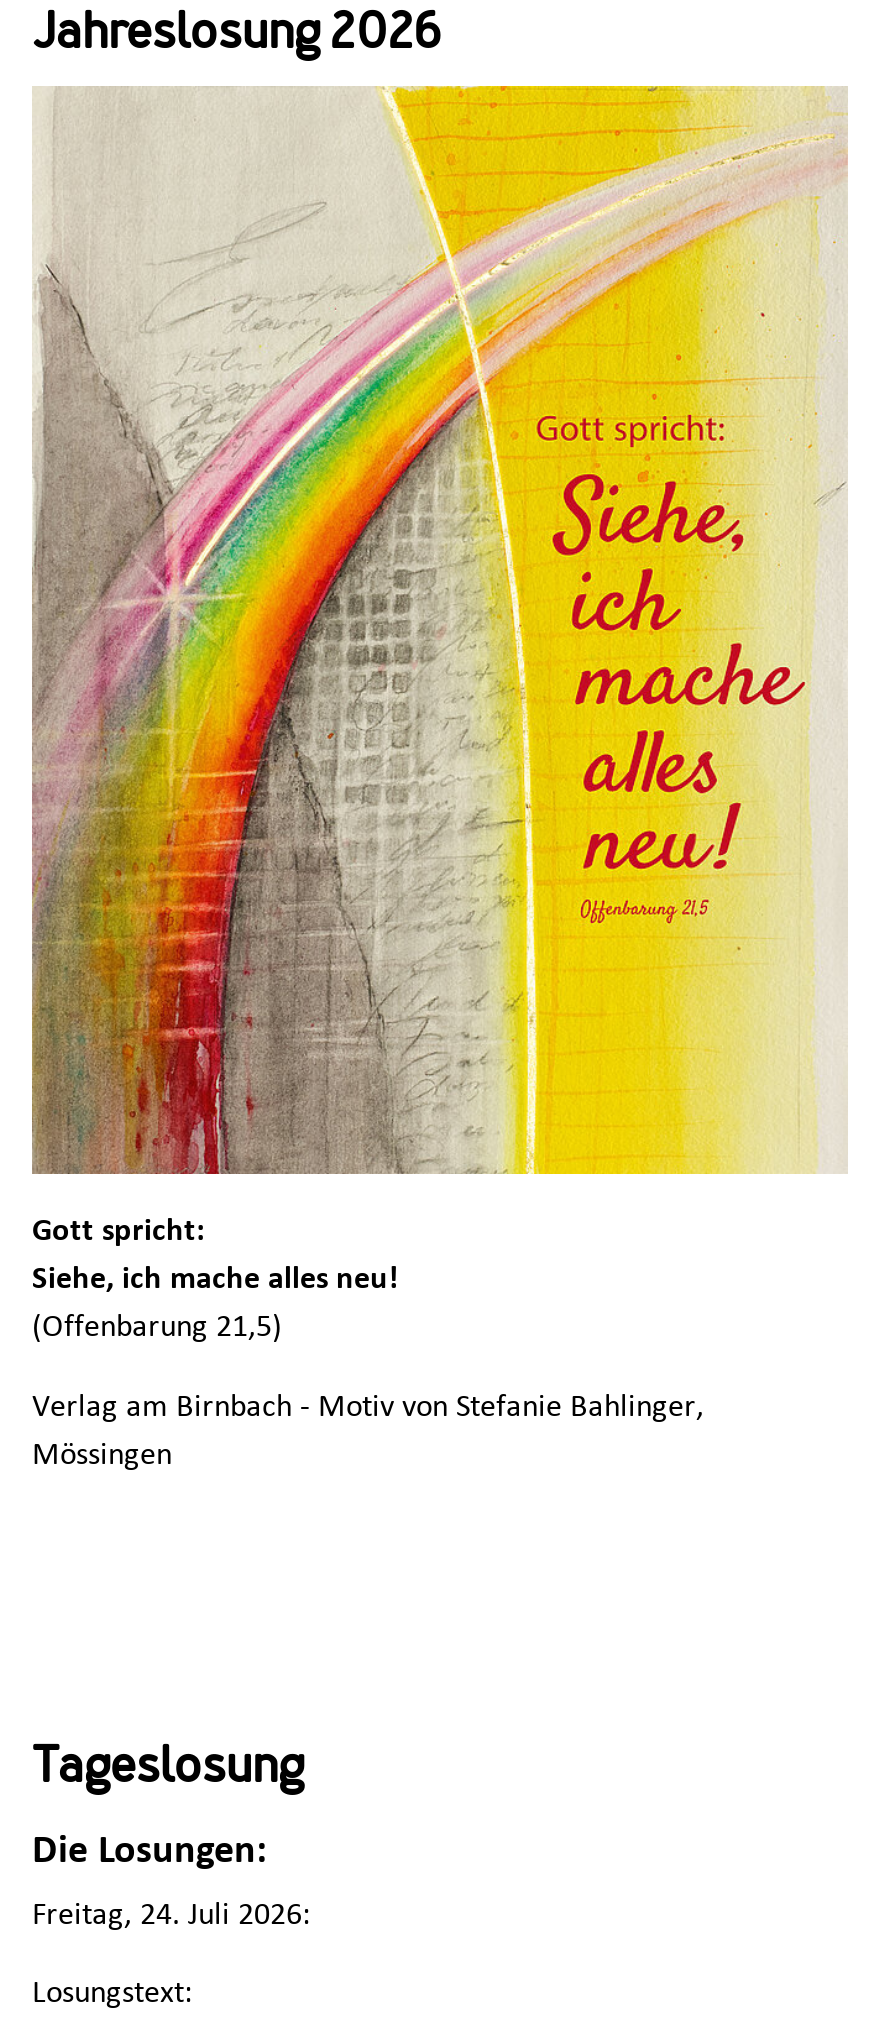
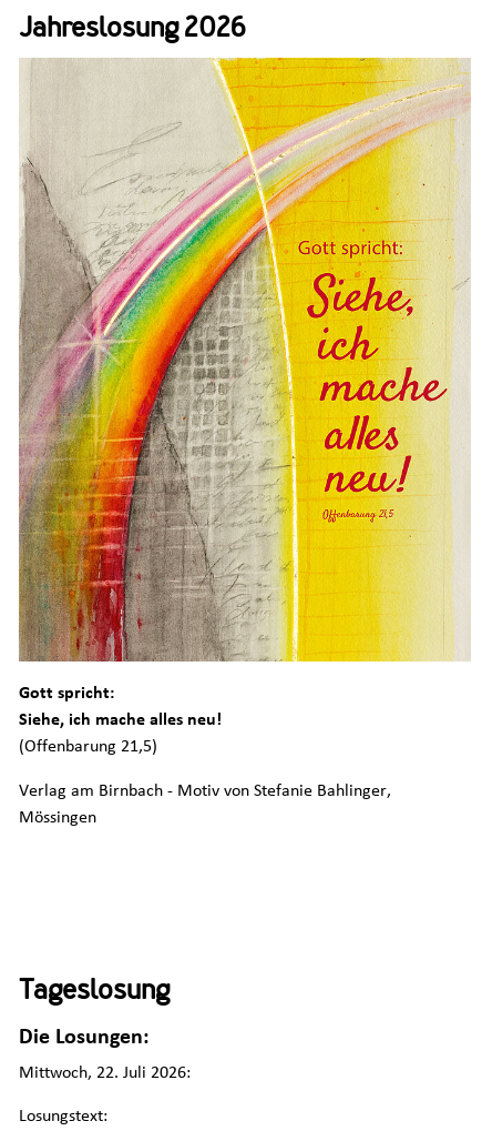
- Freitag, 24. Juli 2026:
+ Mittwoch, 22. Juli 2026:
